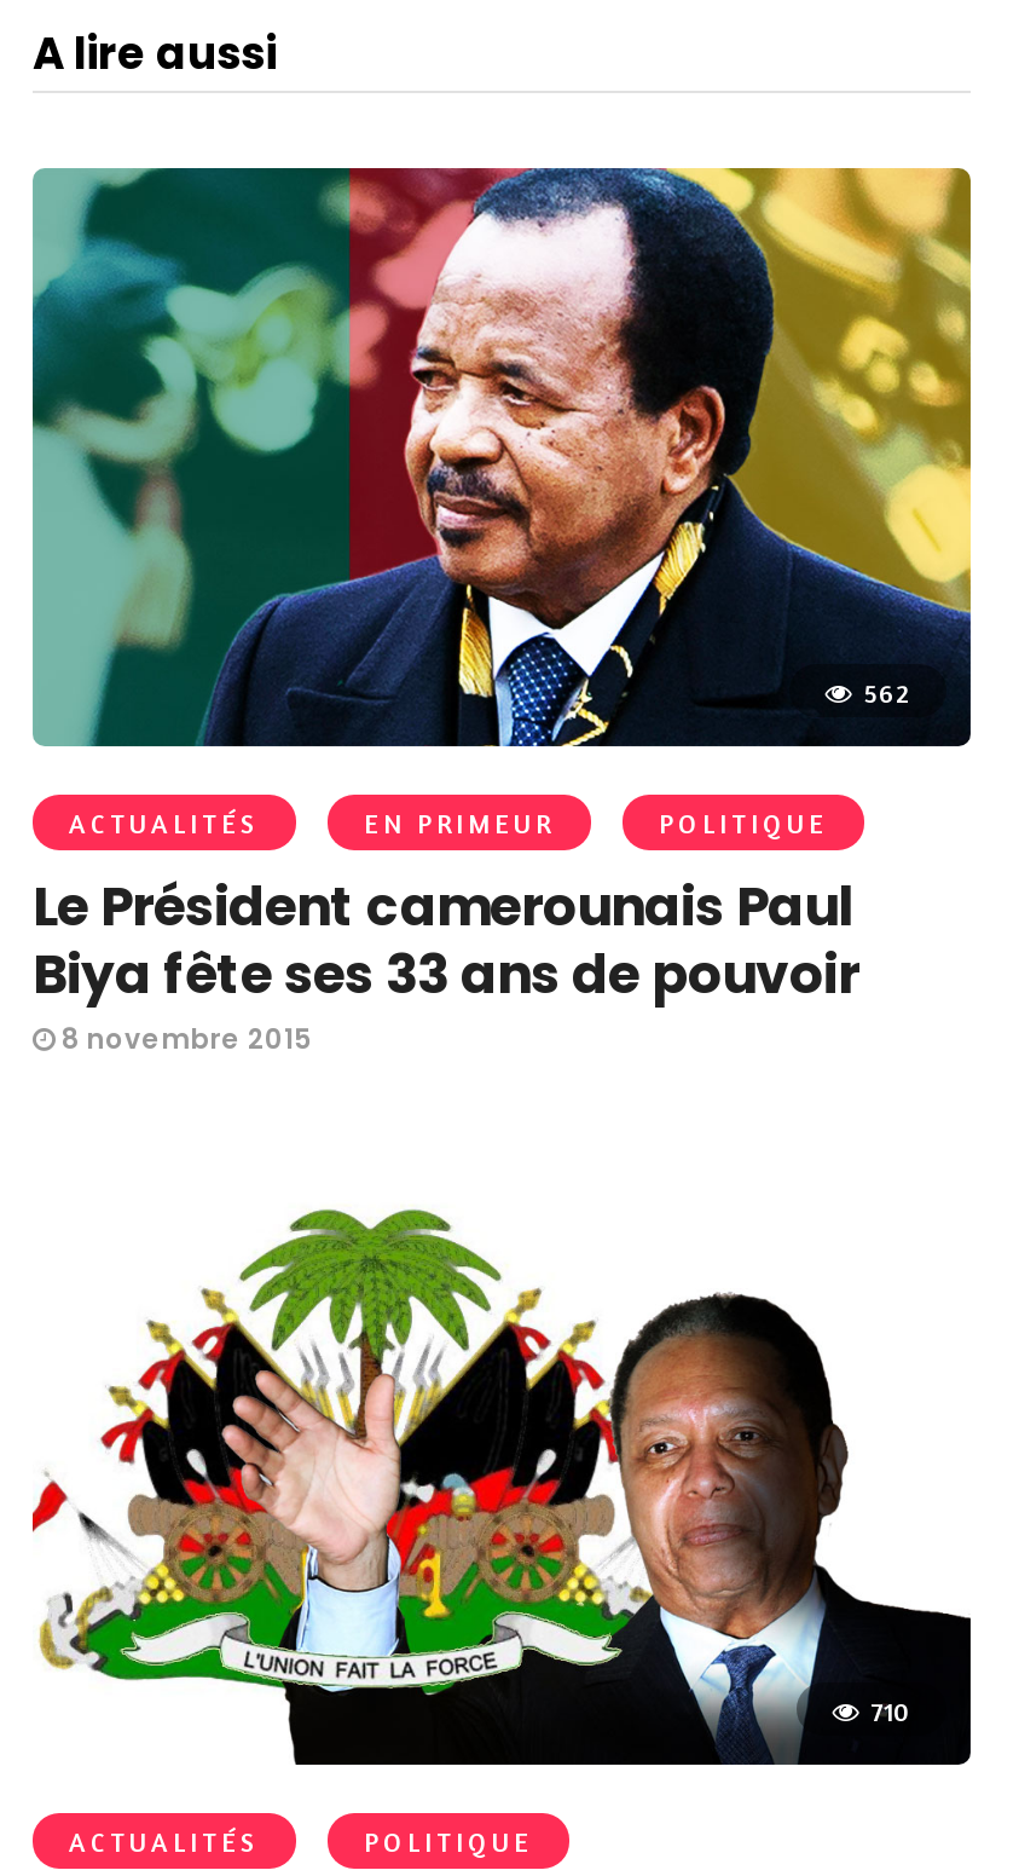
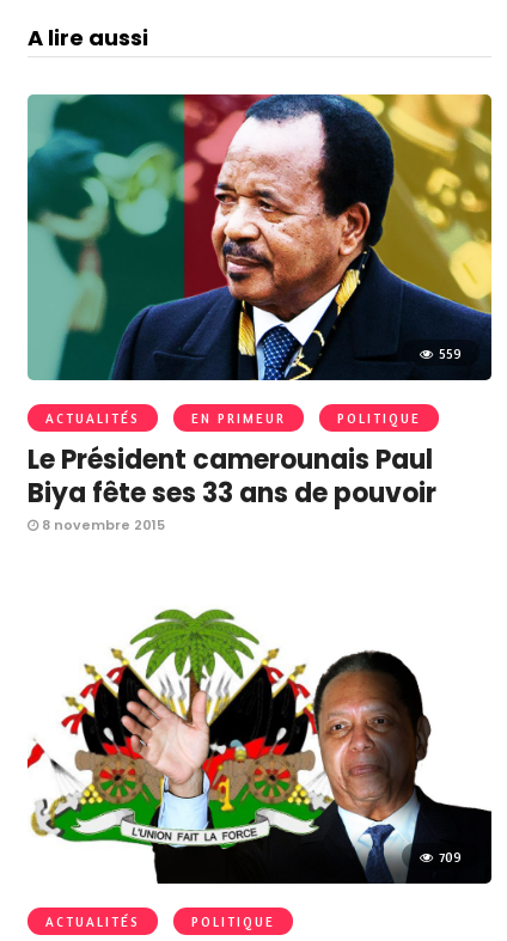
- 562
+ 559

- 710
+ 709
